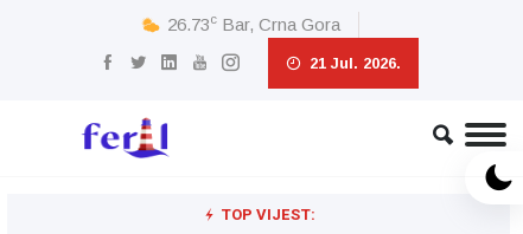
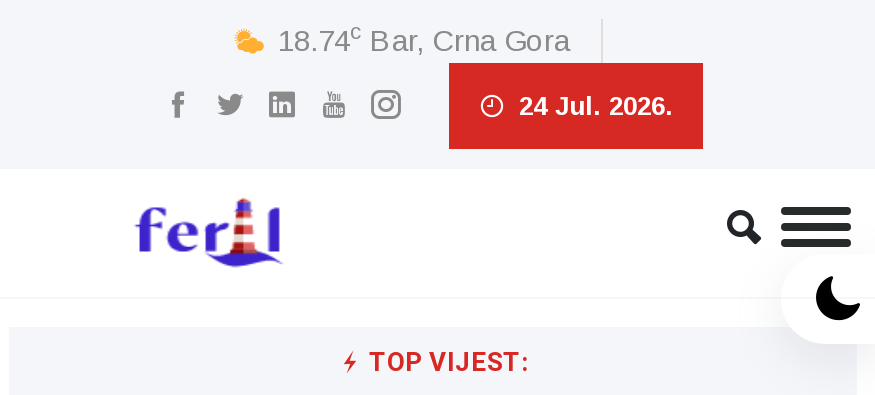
- 26.73c Bar, Crna Gora
+ 18.74c Bar, Crna Gora

- 21 Jul. 2026.
+ 24 Jul. 2026.
